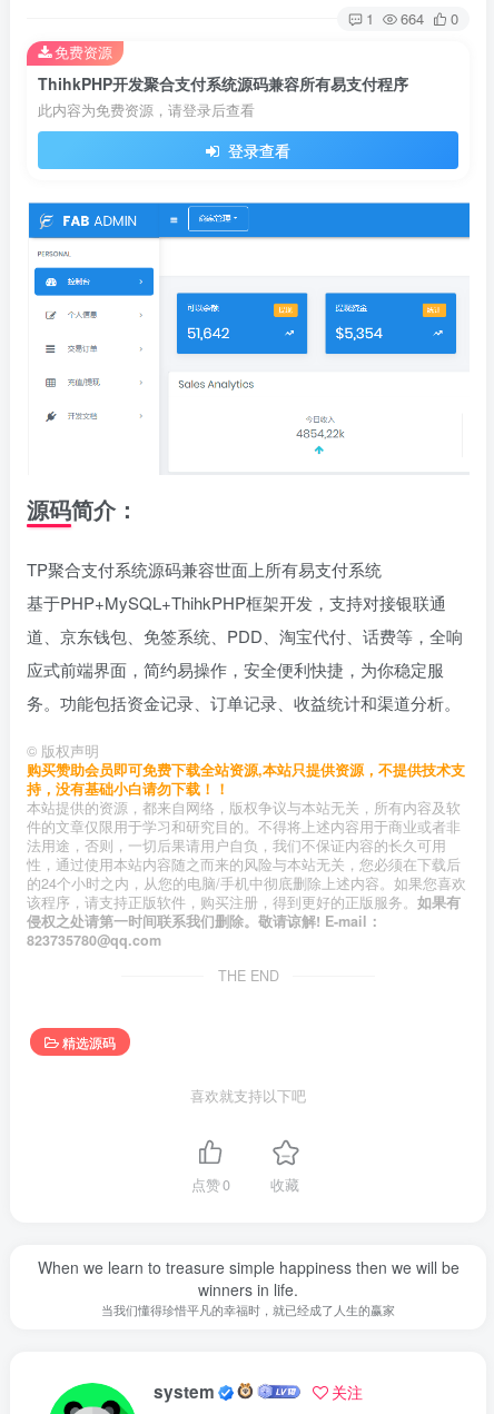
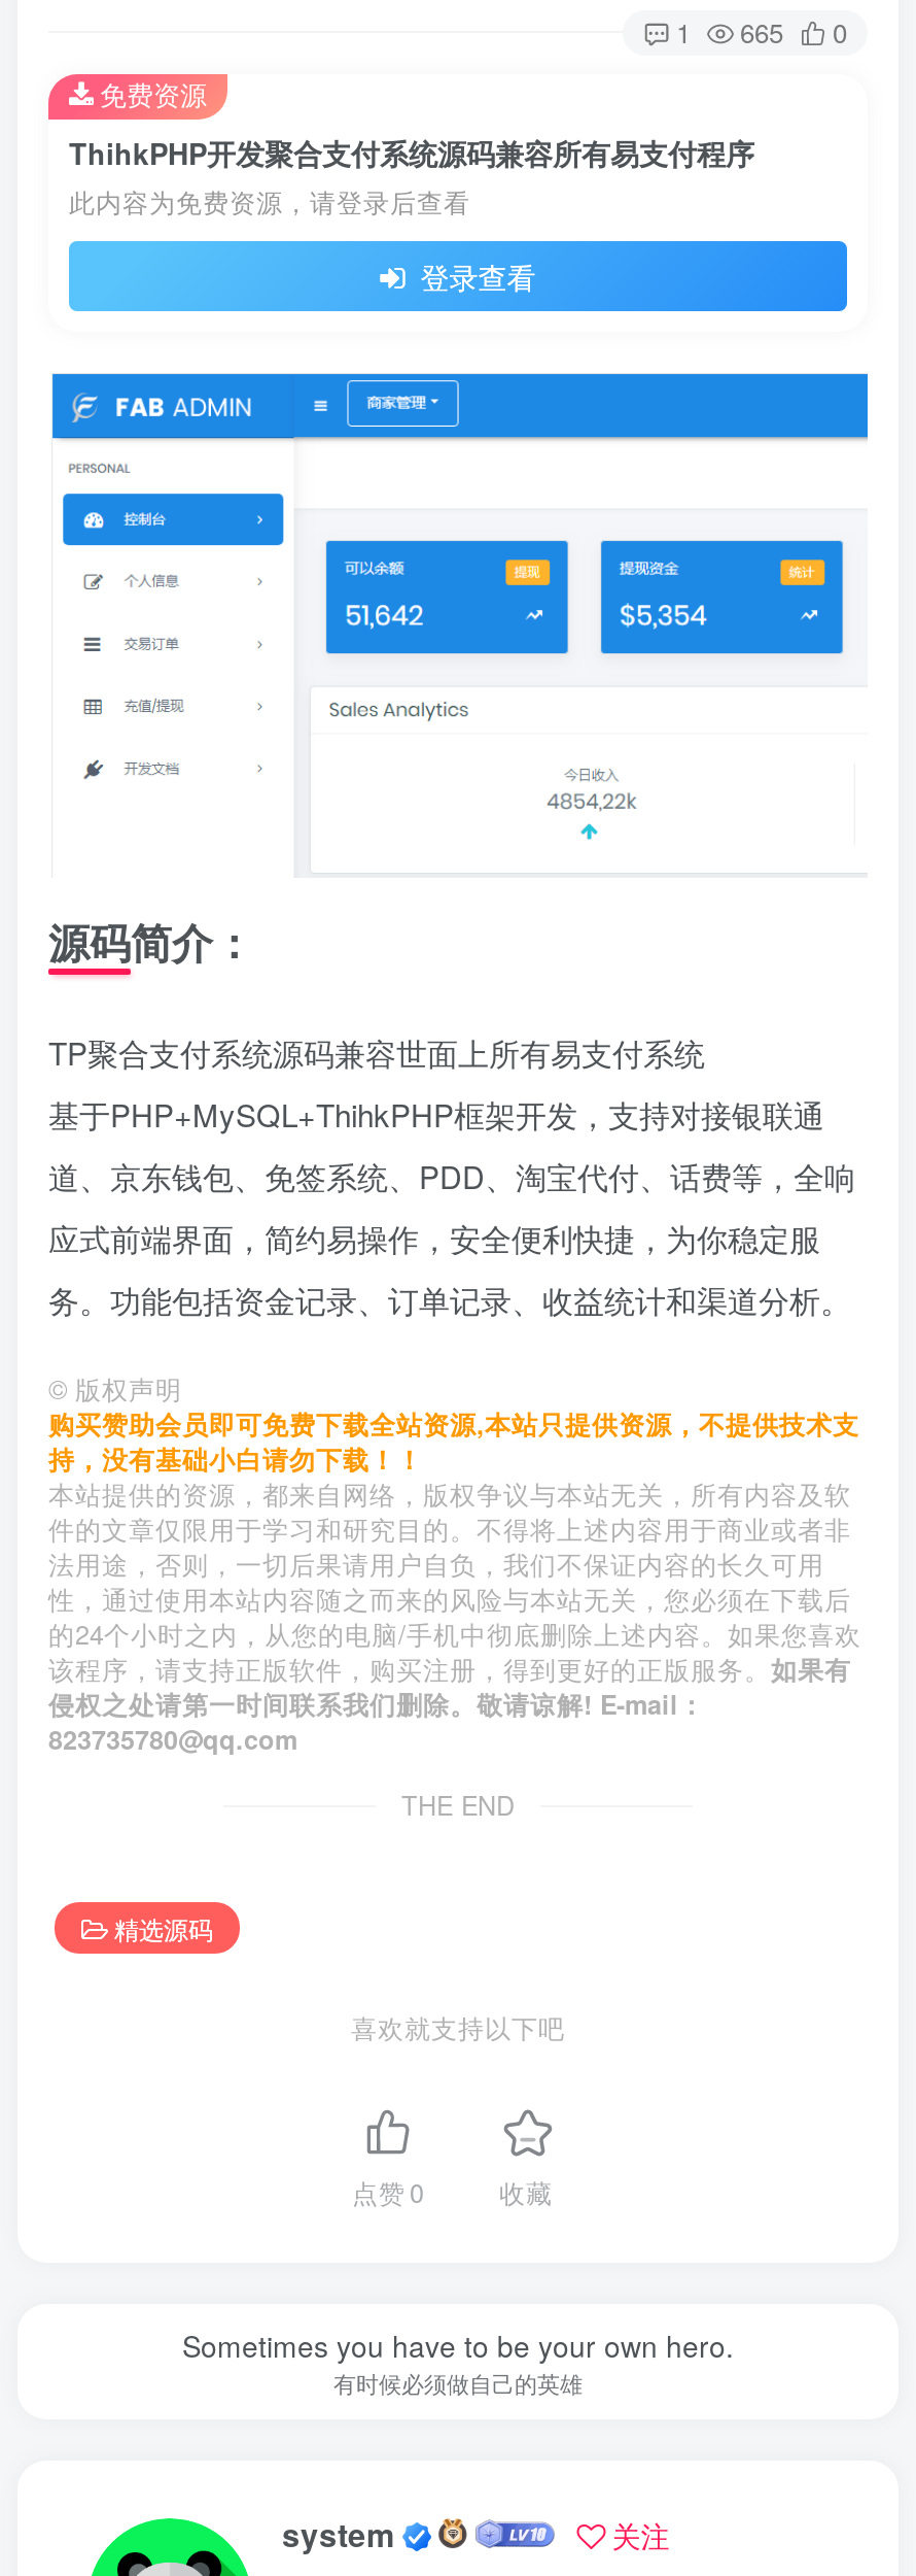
- 1 664 0
+ 1 665 0

- When we learn to treasure simple happiness then we will be
- winners in life.
- 当我们懂得珍惜平凡的幸福时，就已经成了人生的赢家
+ Sometimes you have to be your own hero.
+ 有时候必须做自己的英雄
